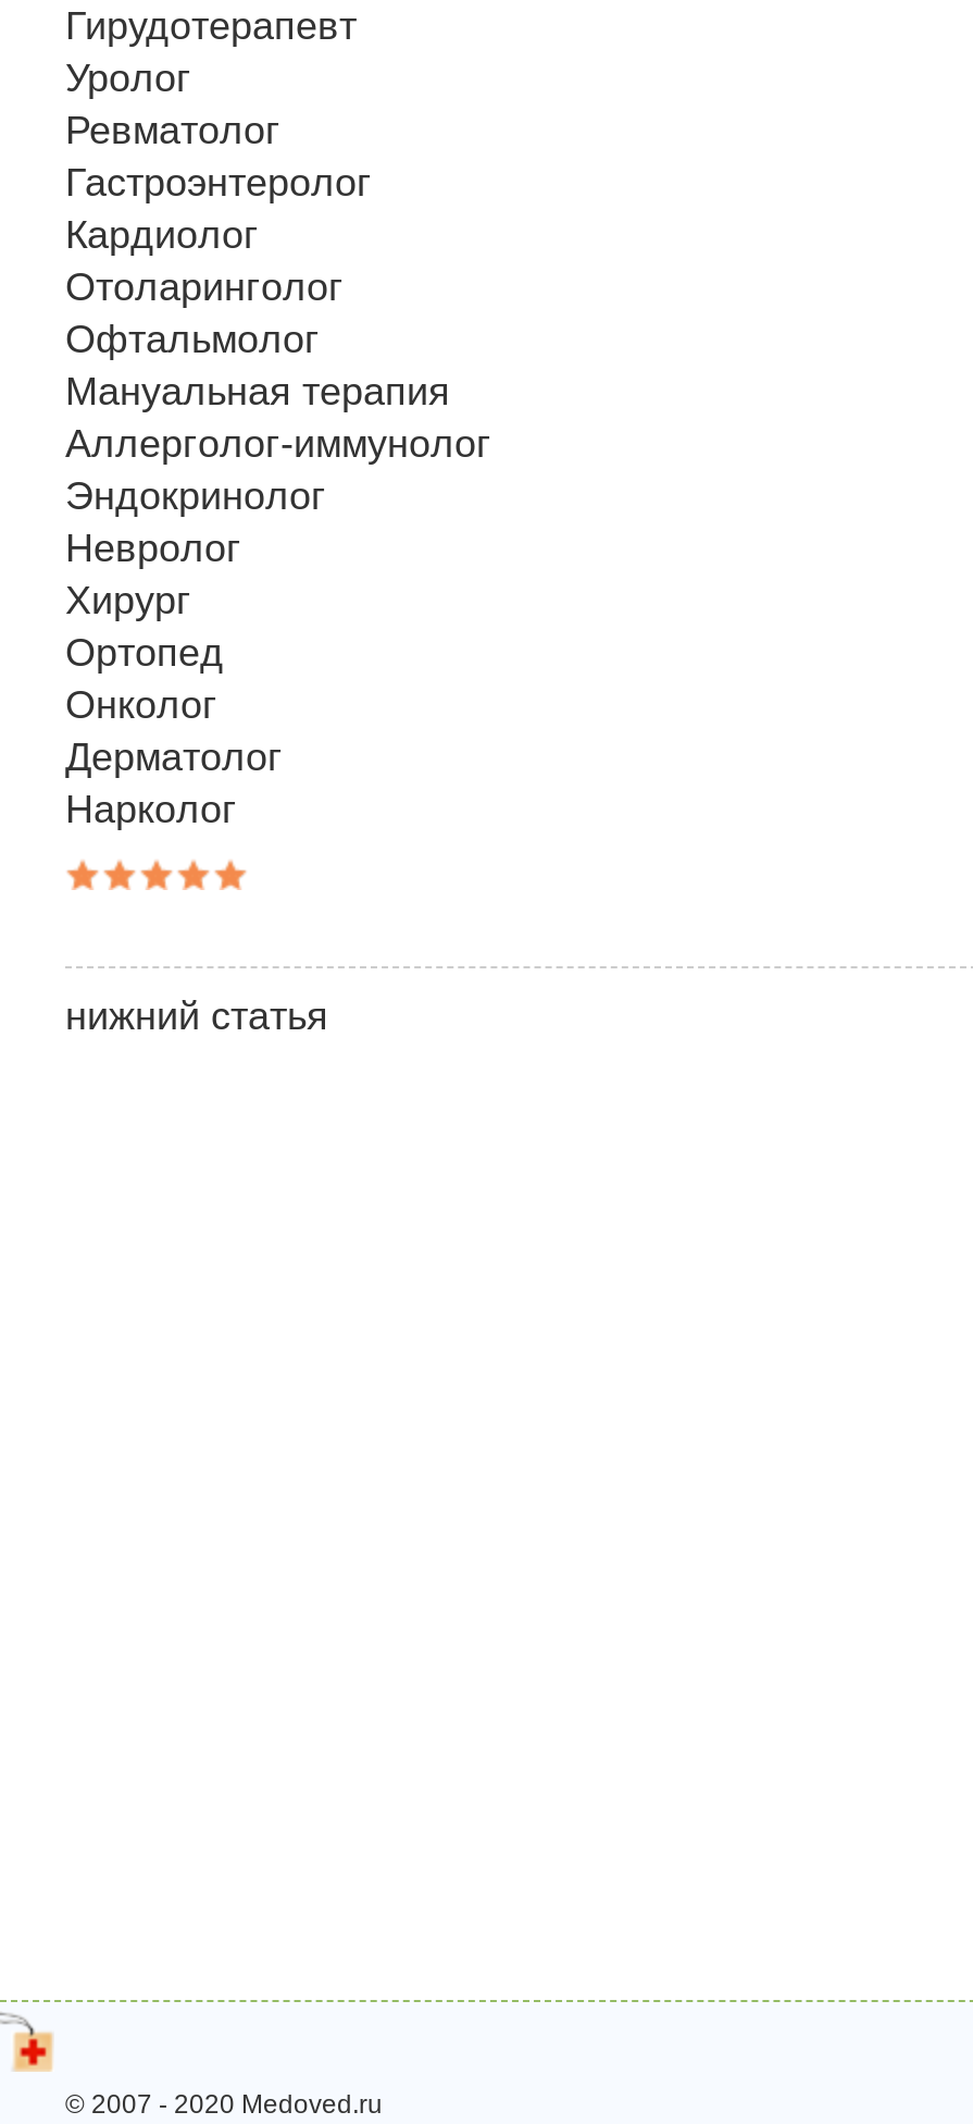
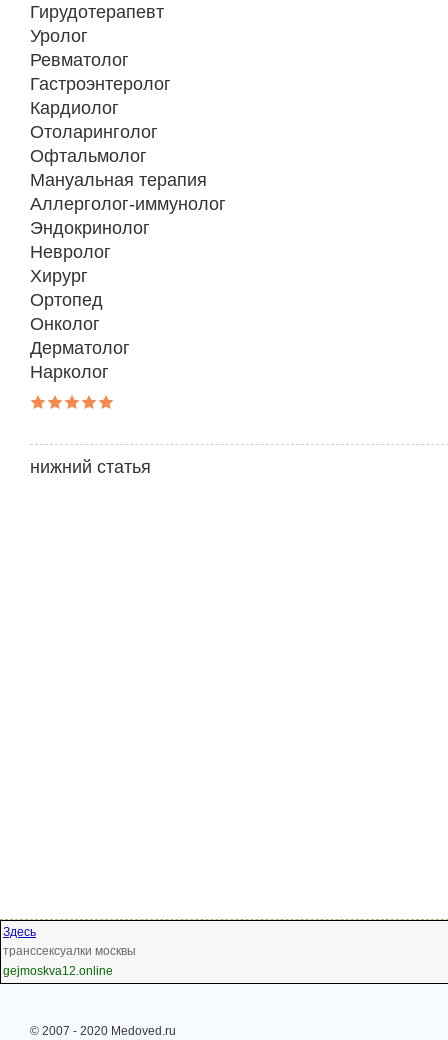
+ Здесь
+ транссексуалки москвы
+ gejmoskva12.online
